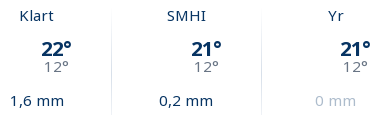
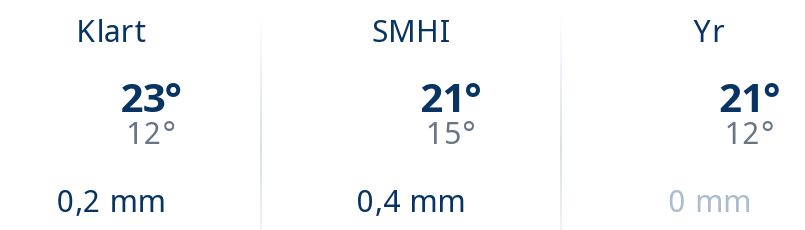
- 22°
+ 23°

- 12°
+ 15°

- 1,6 mm
+ 0,2 mm

- 0,2 mm
+ 0,4 mm
